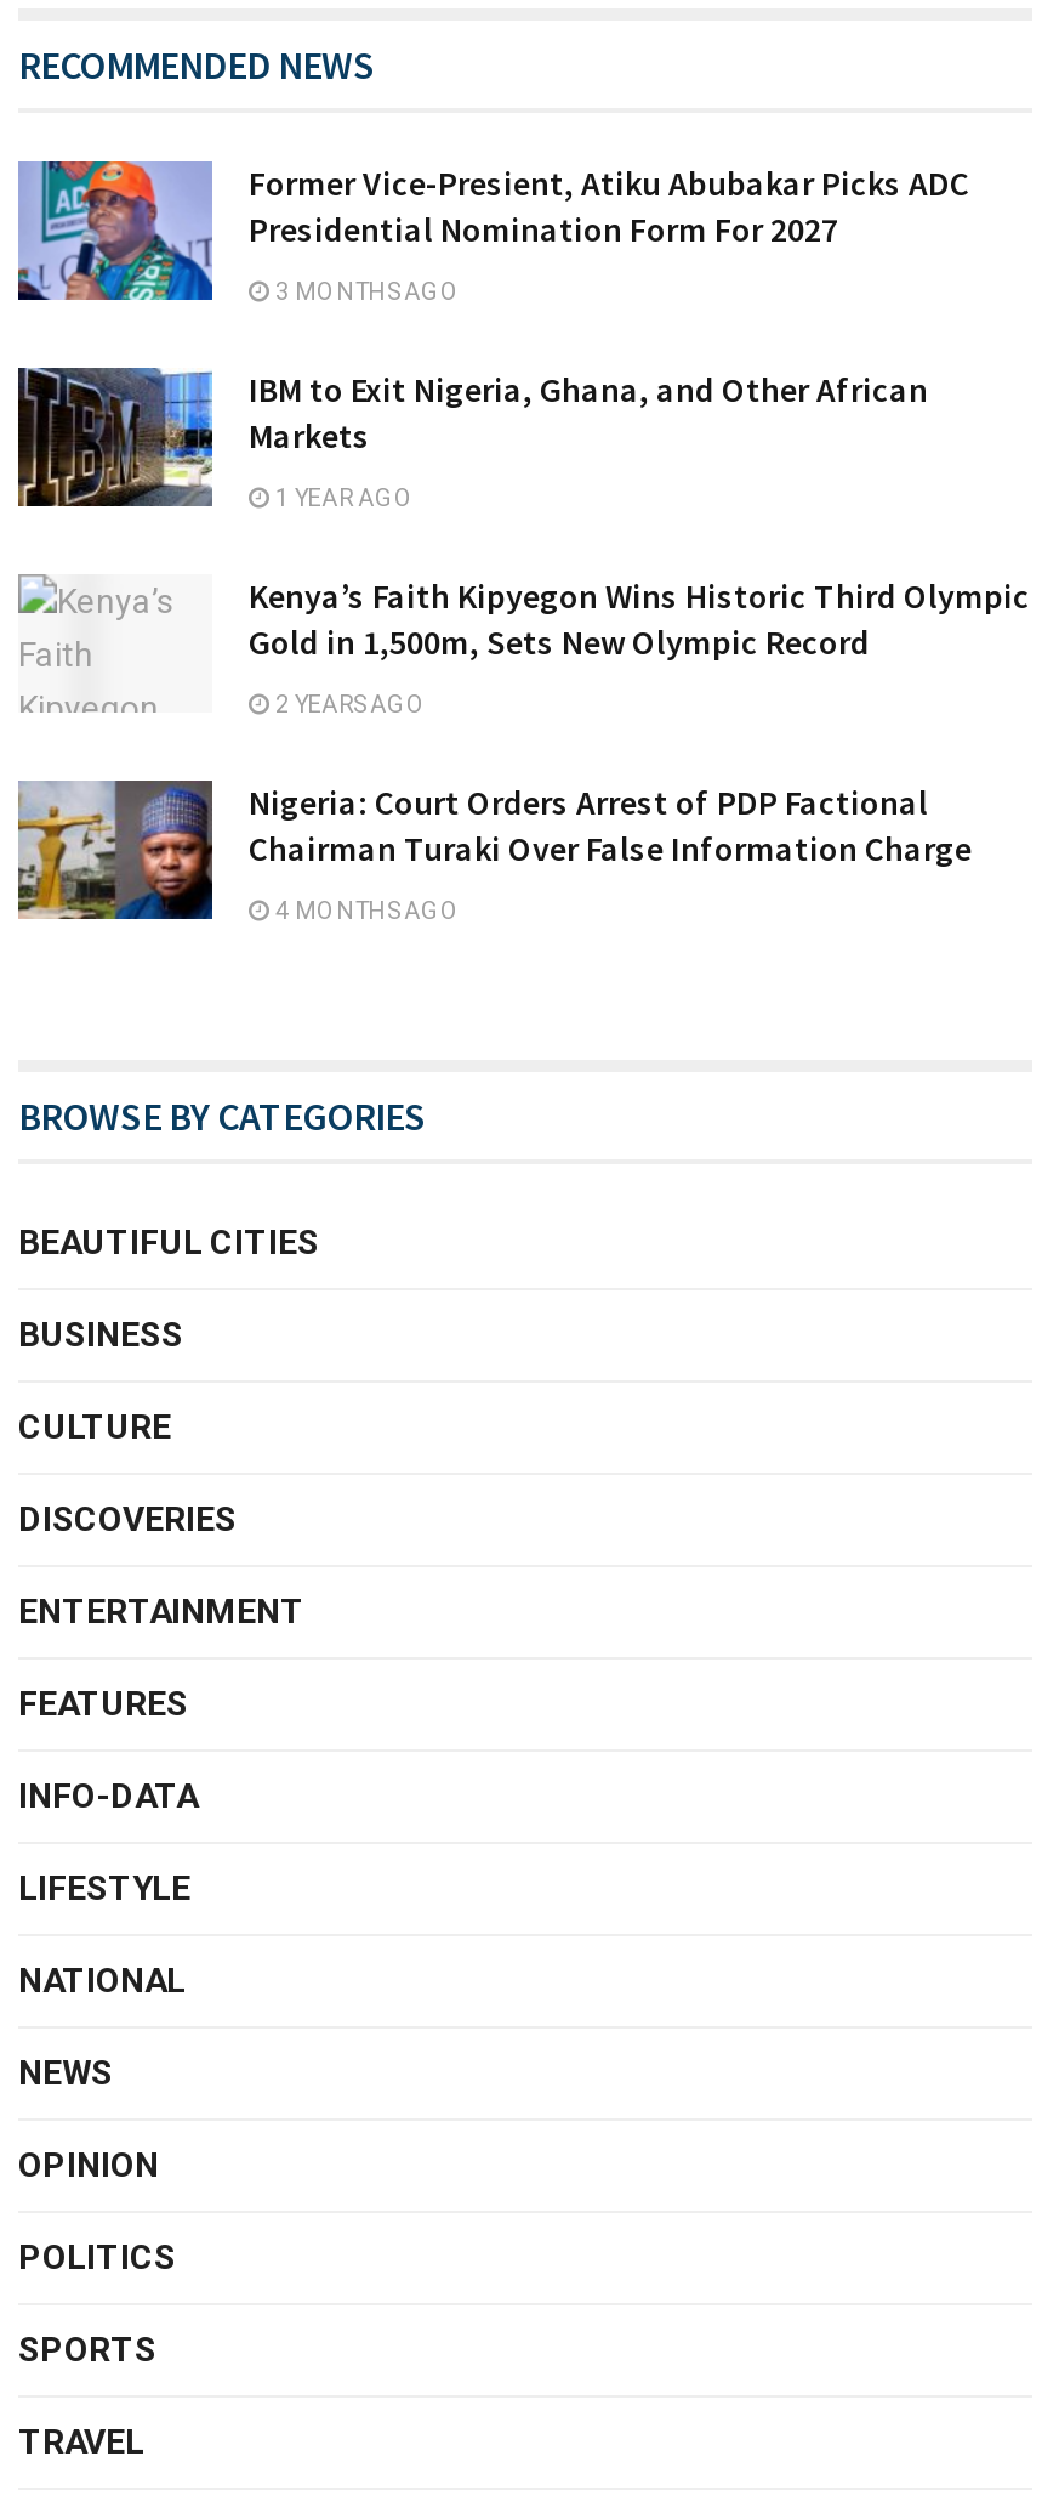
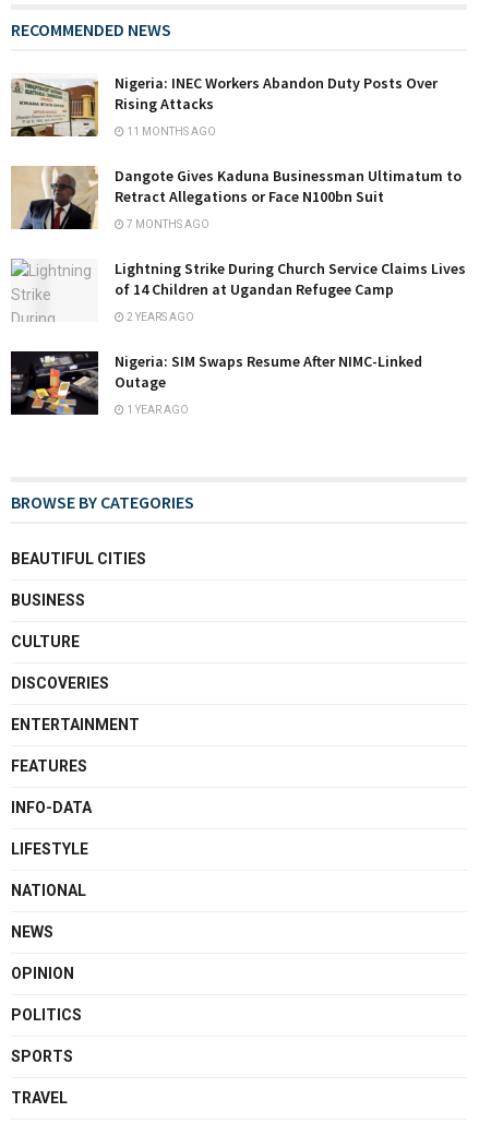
- [image]
- Former Vice-Presient, Atiku Abubakar Picks ADC
- Presidential Nomination Form For 2027
+ [image]
+ Nigeria: INEC Workers Abandon Duty Posts Over
+ Rising Attacks

- 3 MONTHS AGO
+ 11 MONTHS AGO

- [image]
- IBM to Exit Nigeria, Ghana, and Other African
- Markets
+ [image]
+ Dangote Gives Kaduna Businessman Ultimatum to
+ Retract Allegations or Face N100bn Suit

- 1 YEAR AGO
+ 7 MONTHS AGO

- Kenya’s Faith Kipyegon Wins Historic Third Olympic
- Gold in 1,500m, Sets New Olympic Record
+ Lightning Strike During Church Service Claims Lives
+ of 14 Children at Ugandan Refugee Camp

- [image]
- Nigeria: Court Orders Arrest of PDP Factional
- Chairman Turaki Over False Information Charge
+ [image]
+ Nigeria: SIM Swaps Resume After NIMC-Linked
+ Outage

- 4 MONTHS AGO
+ 1 YEAR AGO
